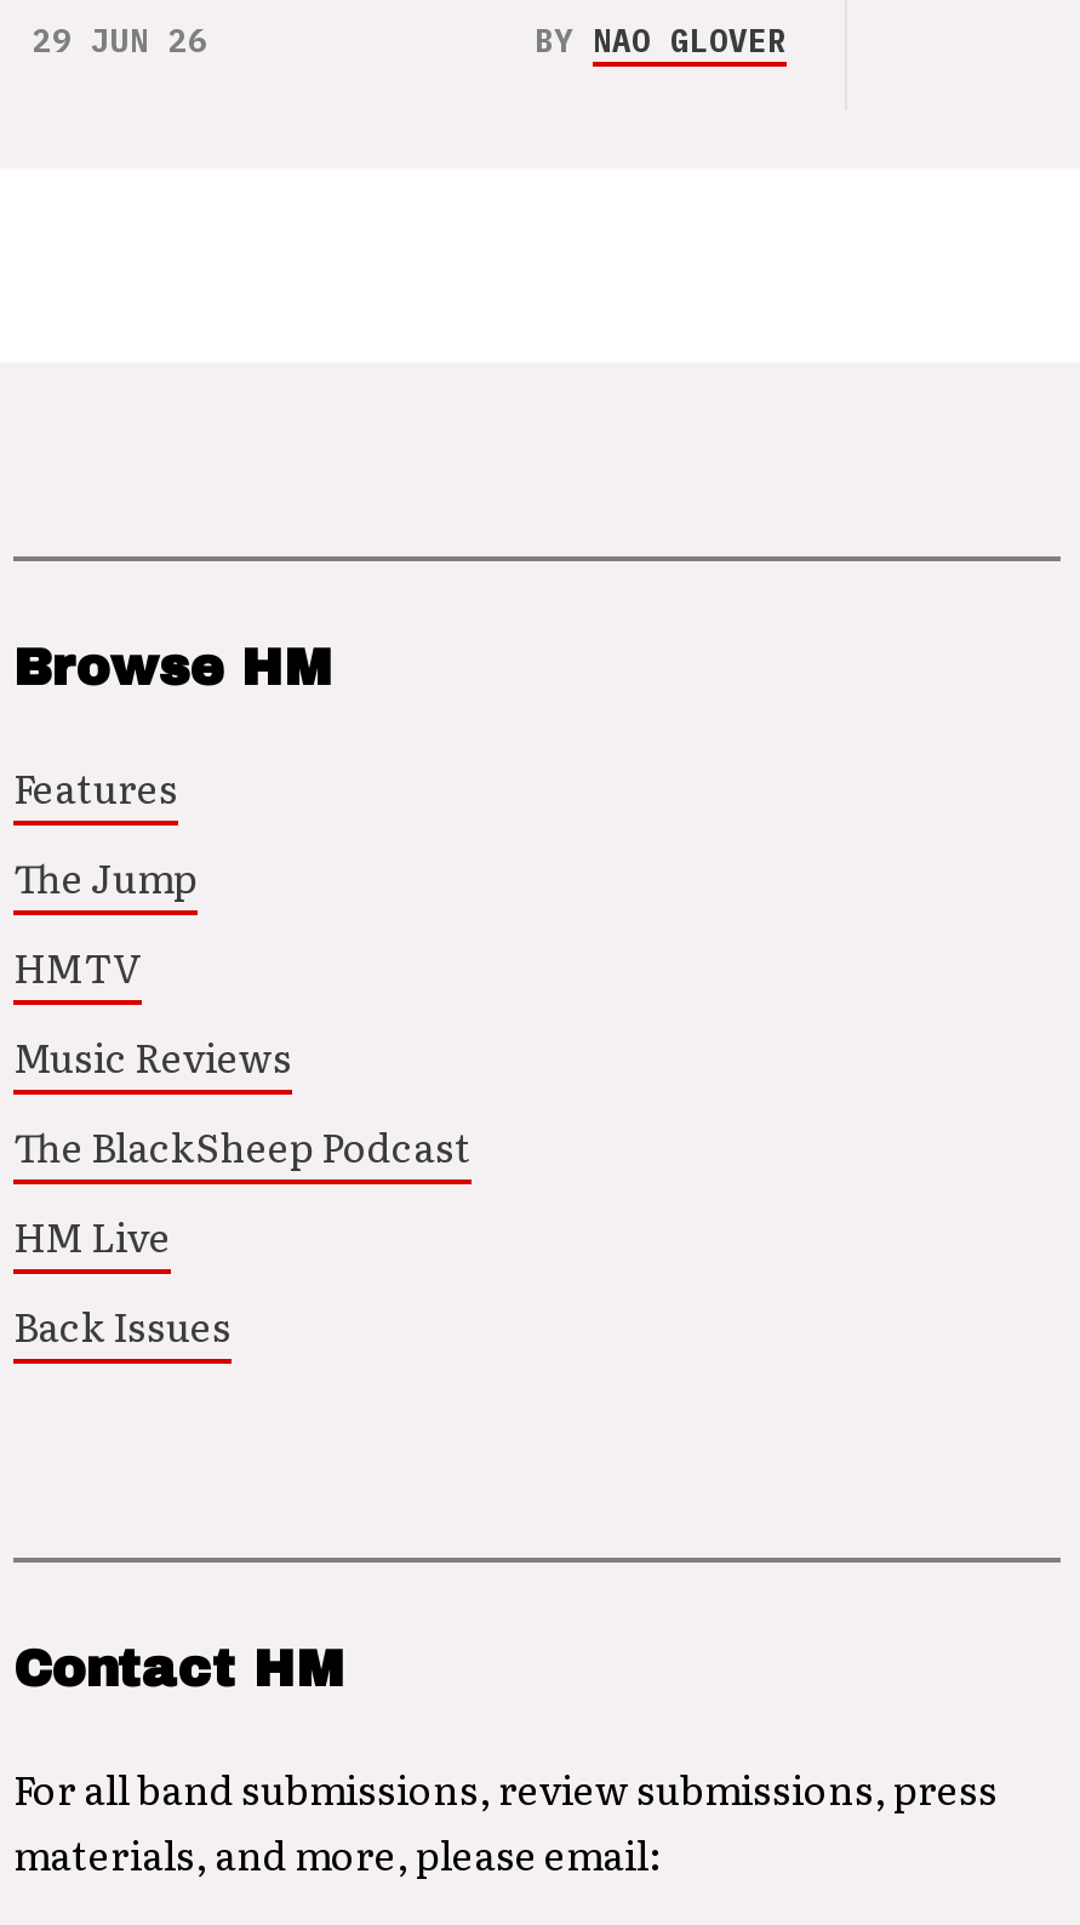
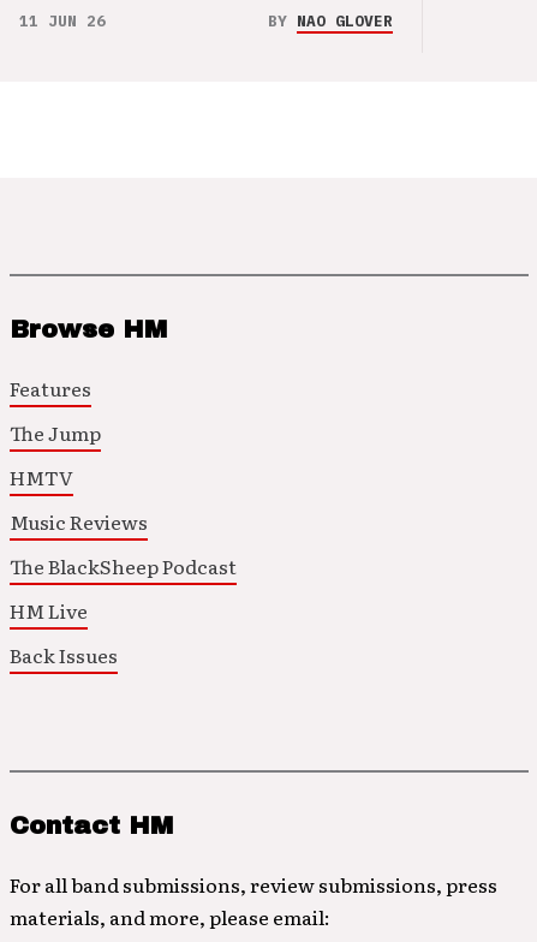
- 29 JUN 26
+ 11 JUN 26
